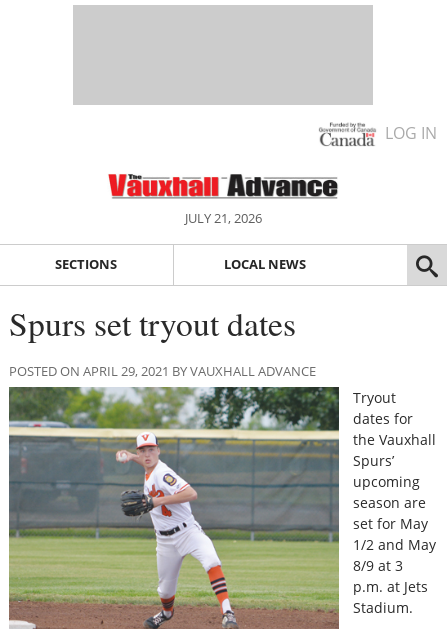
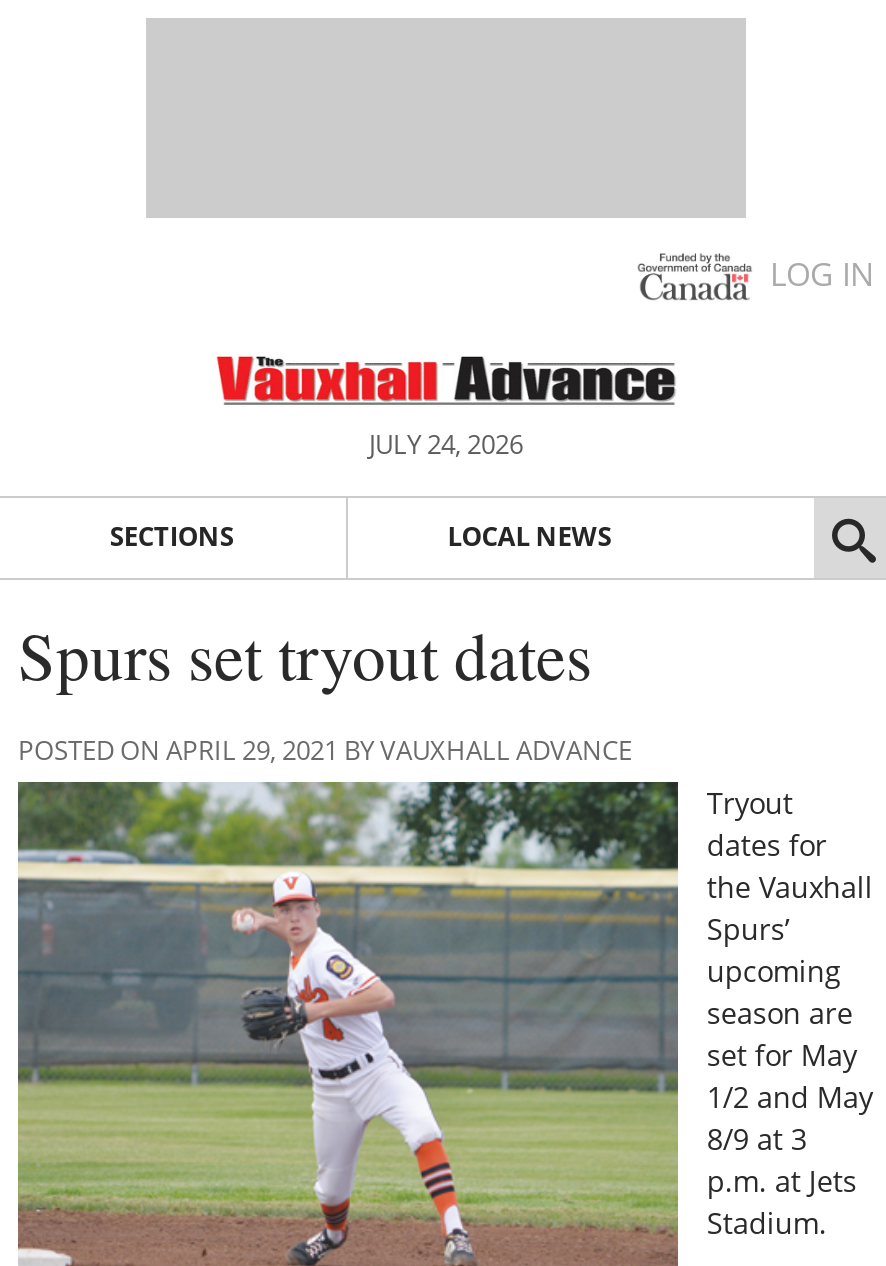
- JULY 21, 2026
+ JULY 24, 2026
